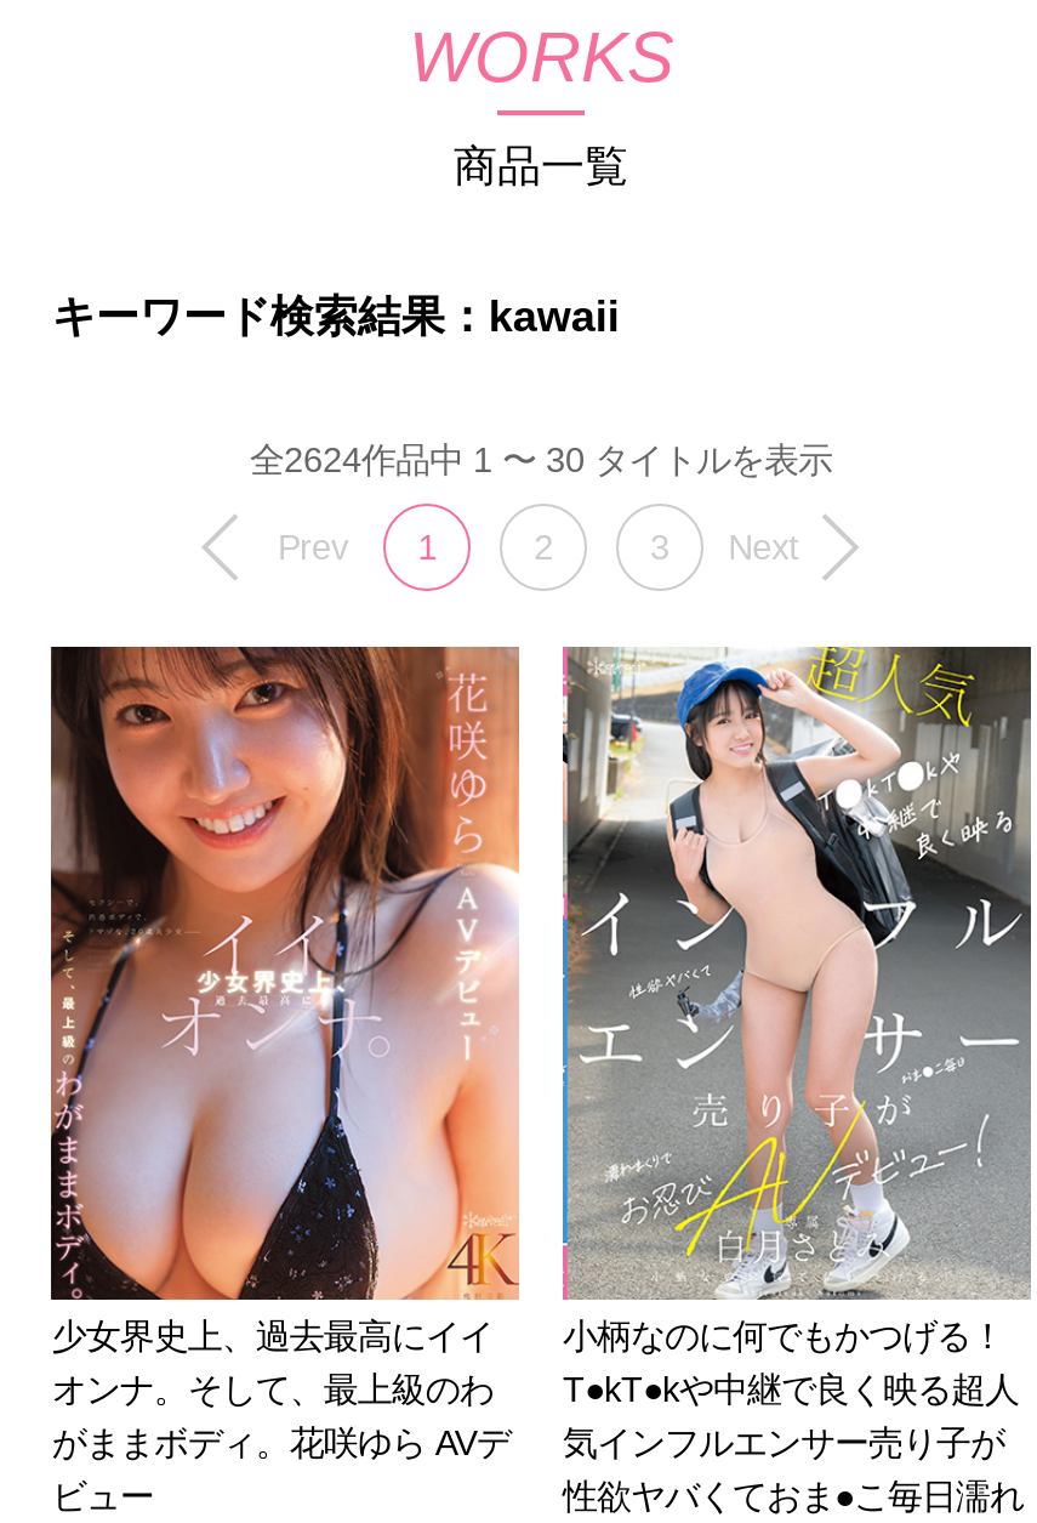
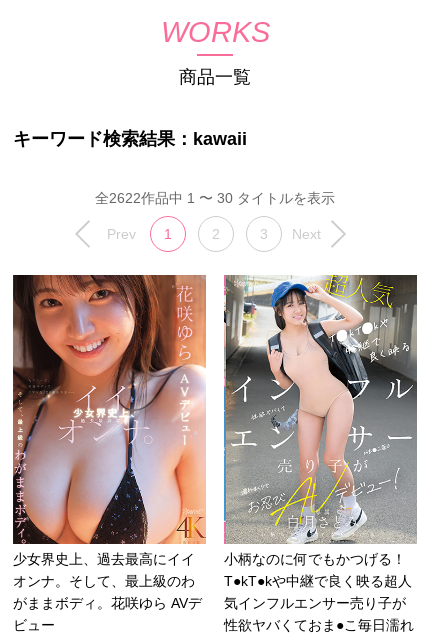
- 全2624作品中 1 〜 30 タイトルを表示
+ 全2622作品中 1 〜 30 タイトルを表示
